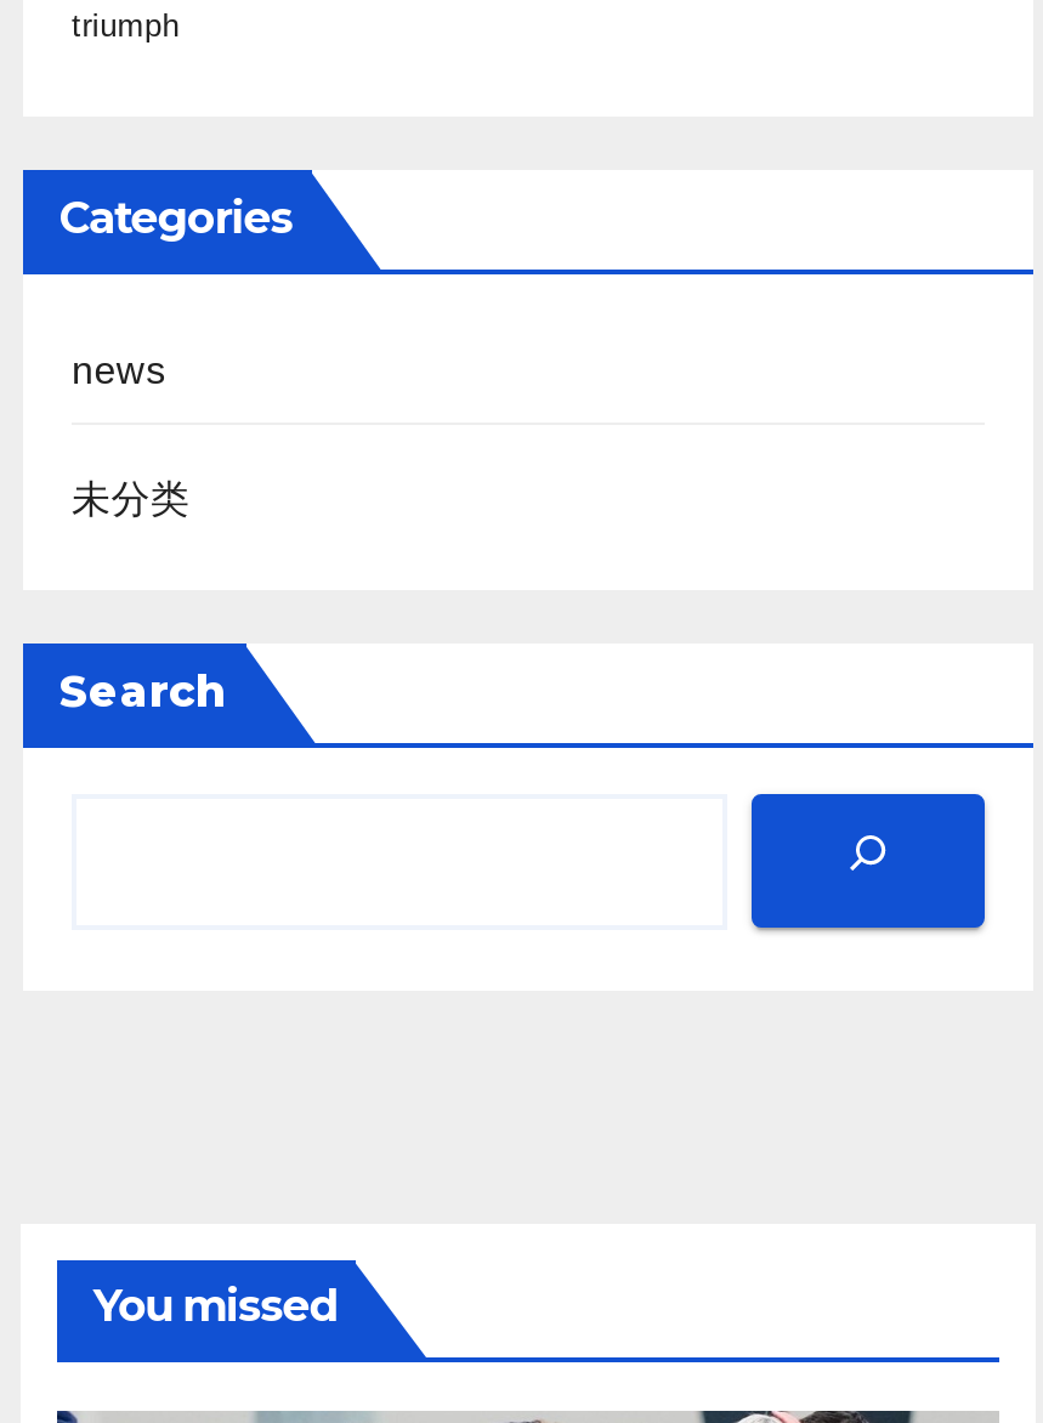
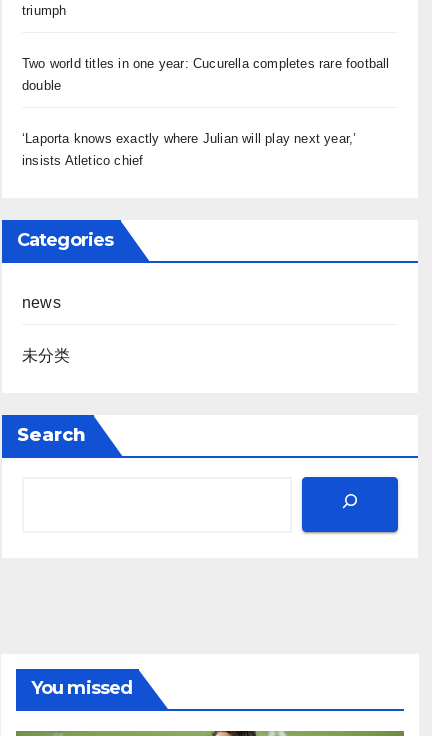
+ Two world titles in one year: Cucurella completes rare football
+ double

+ ‘Laporta knows exactly where Julian will play next year,’
+ insists Atletico chief
